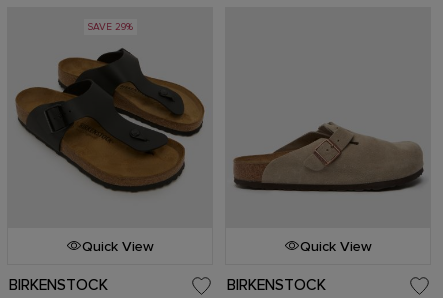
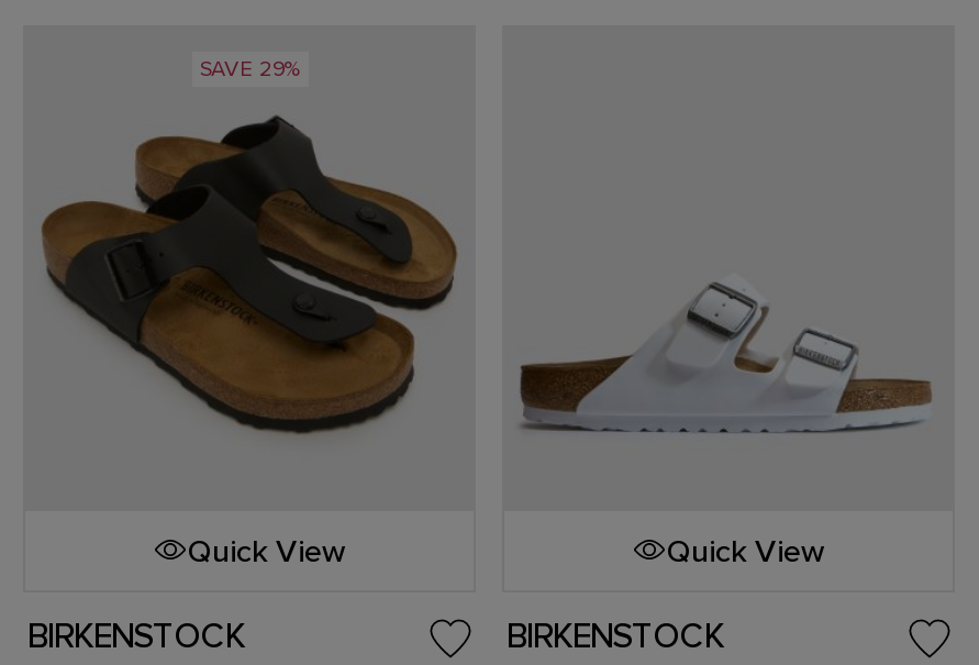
- [image]
+ [image]
